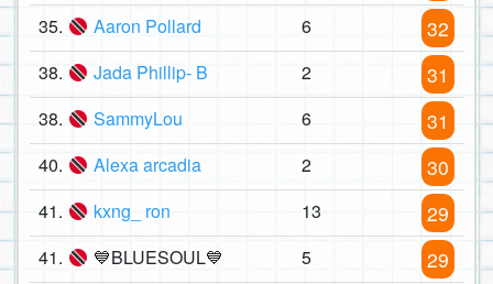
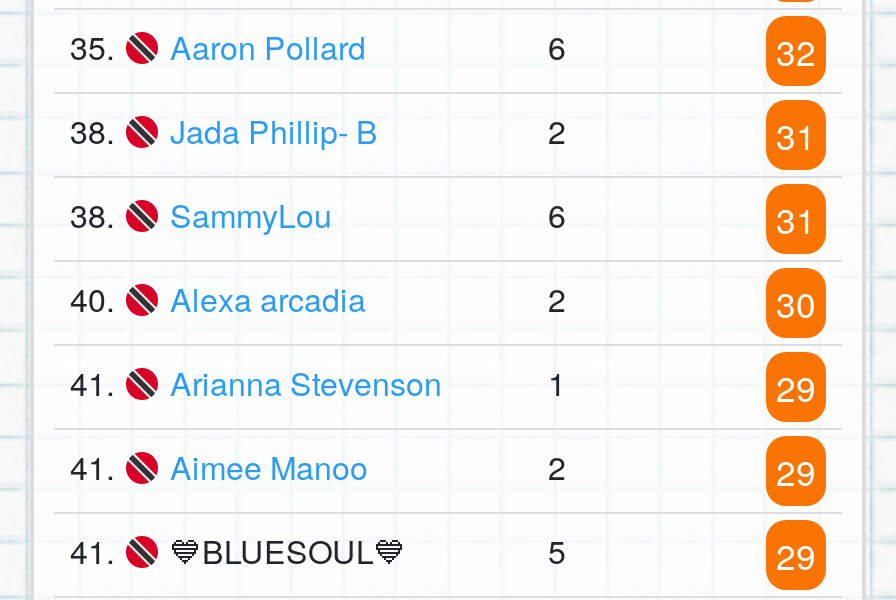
- kxng_ ron
- 13
+ Arianna Stevenson
+ 1
+ 29
+ 41.
+ Aimee Manoo
+ 2
